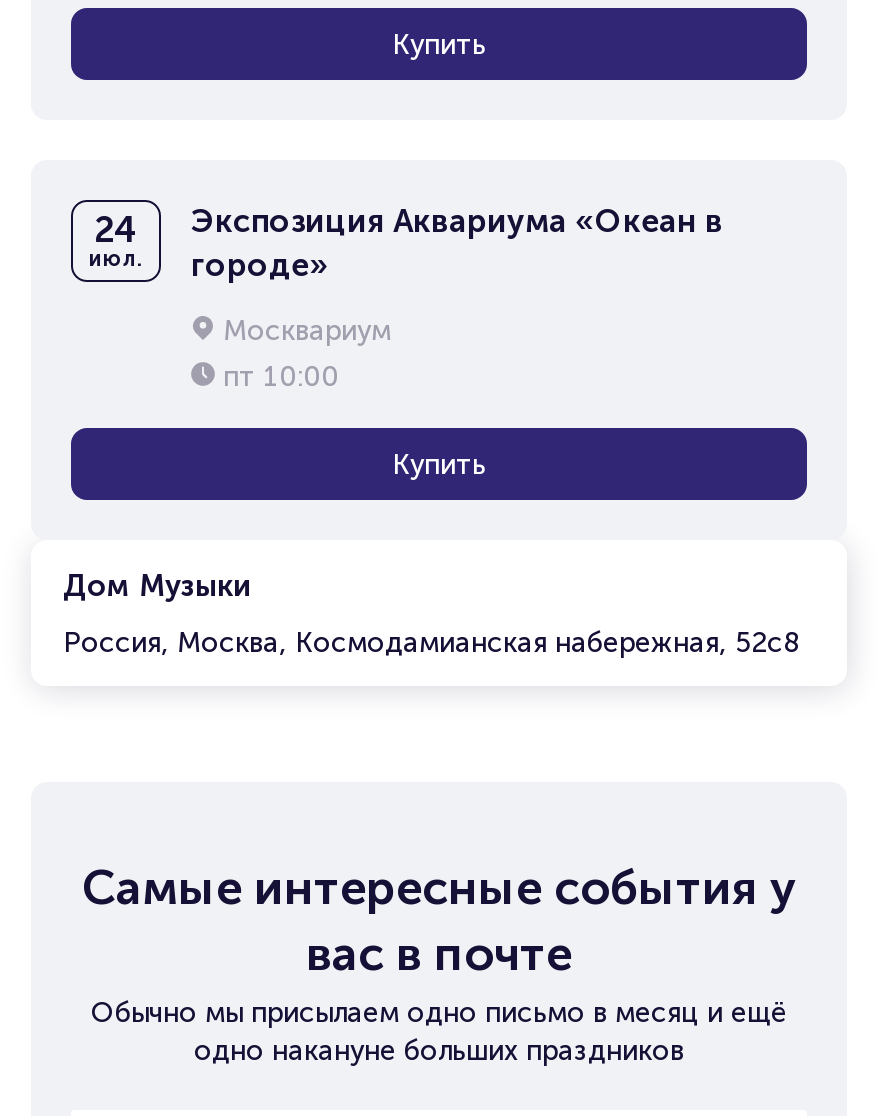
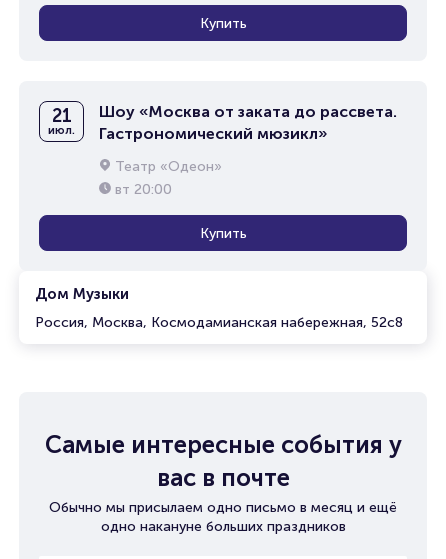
- 24
+ 21

- Экспозиция Аквариума «Океан в
- городе»
+ Шоу «Москва от заката до рассвета.
+ Гастрономический мюзикл»

- Москвариум
- пт 10:00
+ Театр «Одеон»
+ вт 20:00
